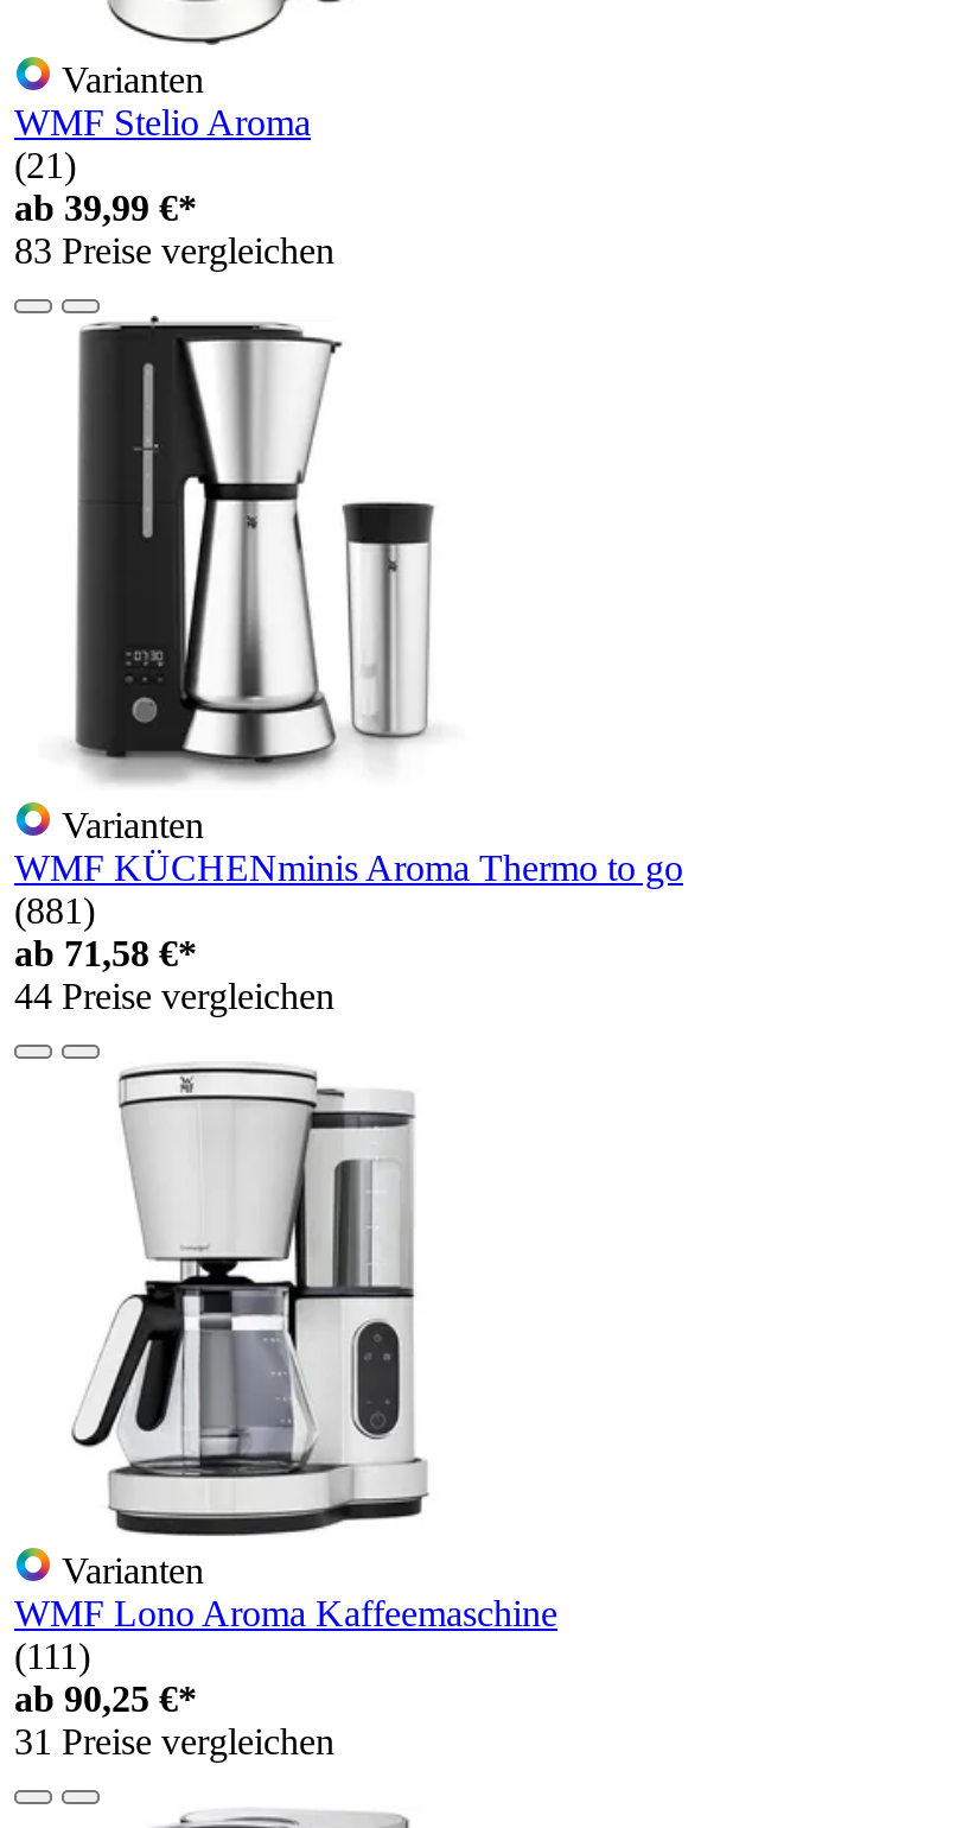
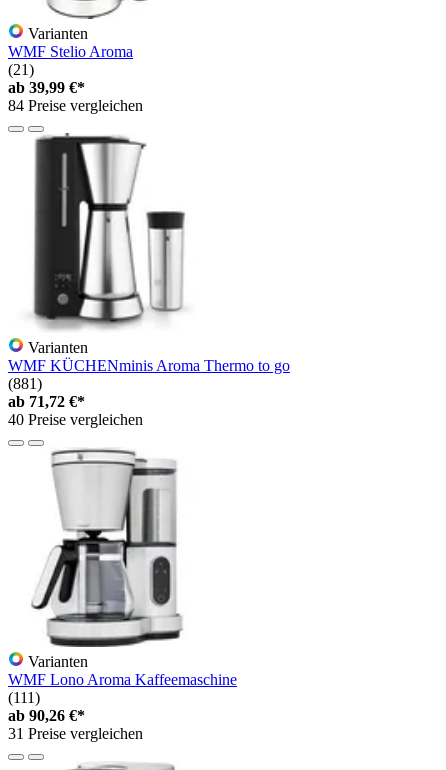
- 83 Preise vergleichen
+ 84 Preise vergleichen

- ab 71,58 €*
+ ab 71,72 €*

- 44 Preise vergleichen
+ 40 Preise vergleichen

- ab 90,25 €*
+ ab 90,26 €*
